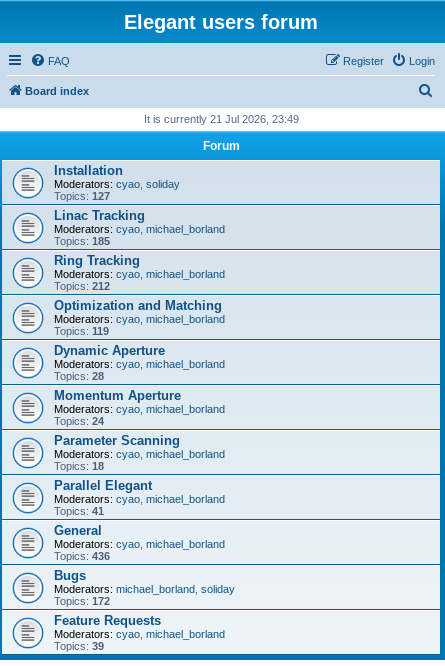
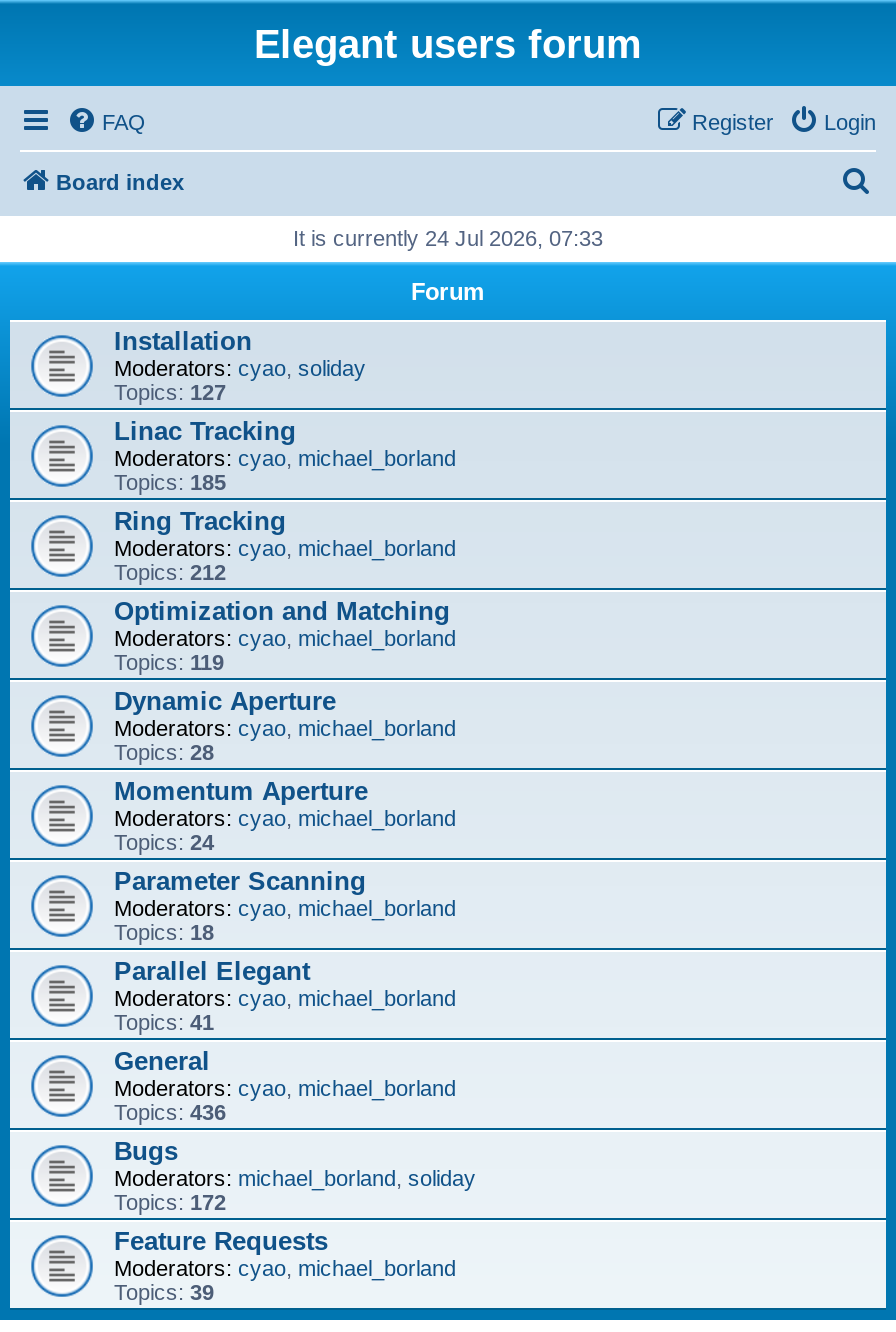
- It is currently 21 Jul 2026, 23:49
+ It is currently 24 Jul 2026, 07:33
